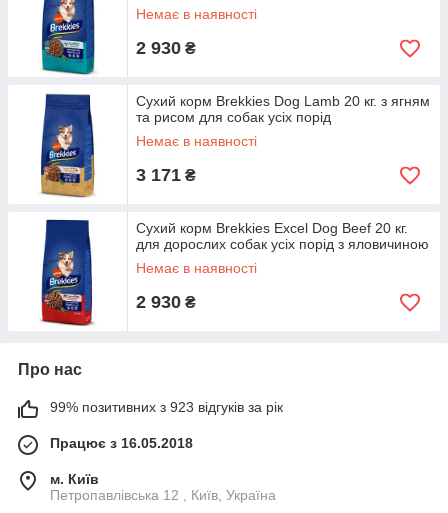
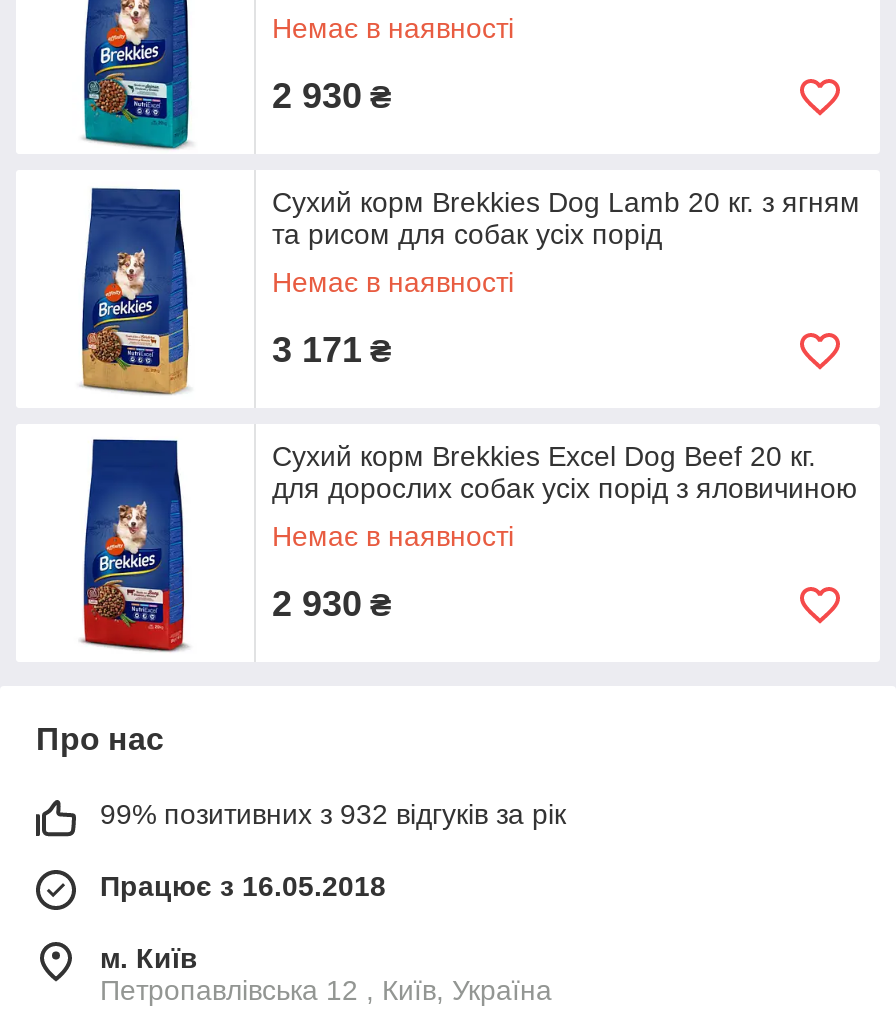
- 99% позитивних з 923 відгуків за рік
+ 99% позитивних з 932 відгуків за рік
